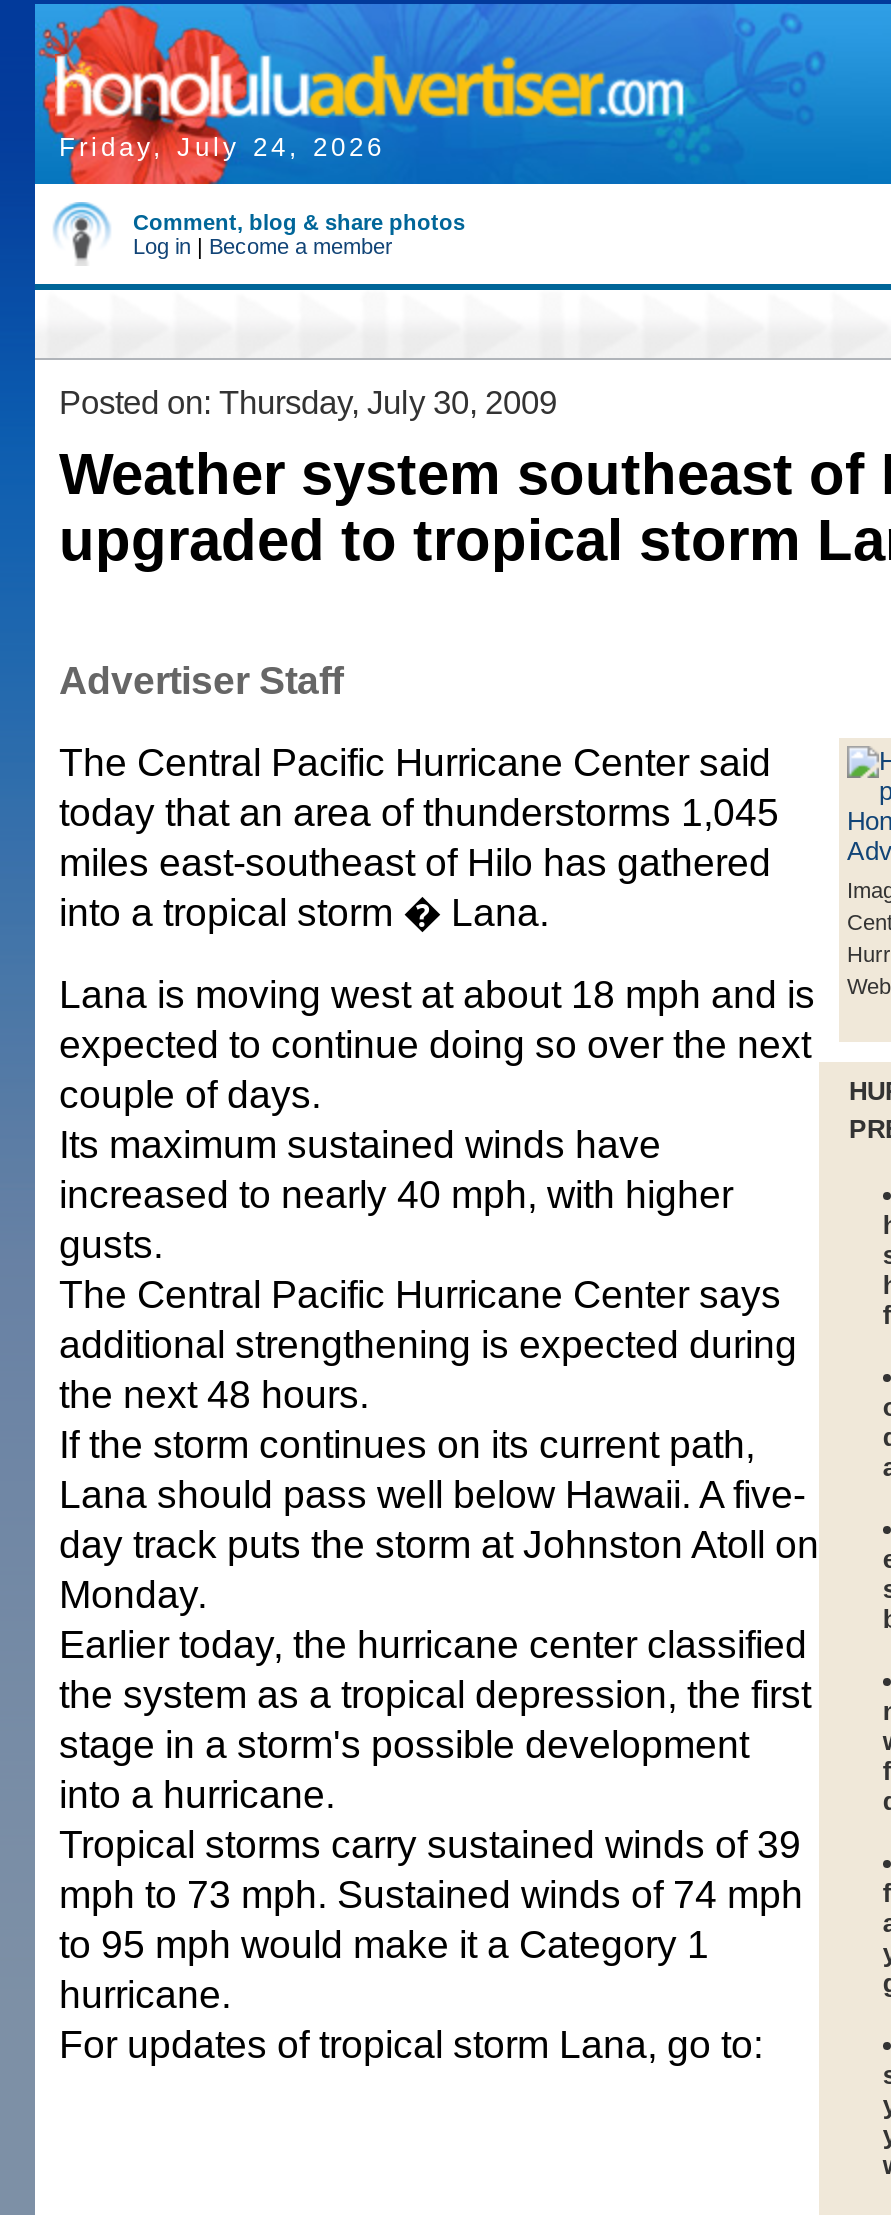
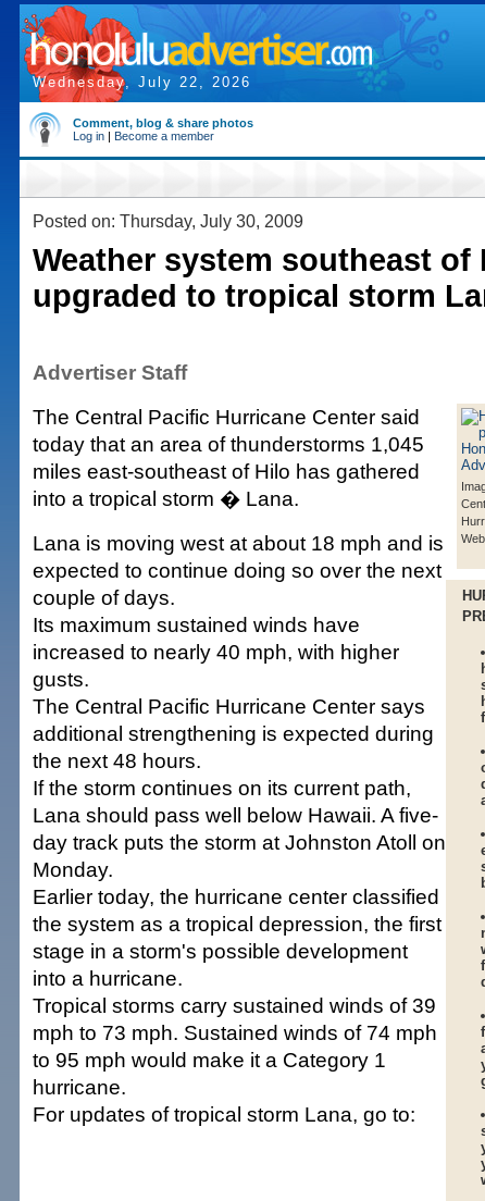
- Friday, July 24, 2026
+ Wednesday, July 22, 2026
